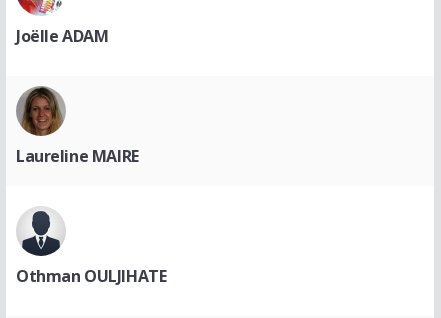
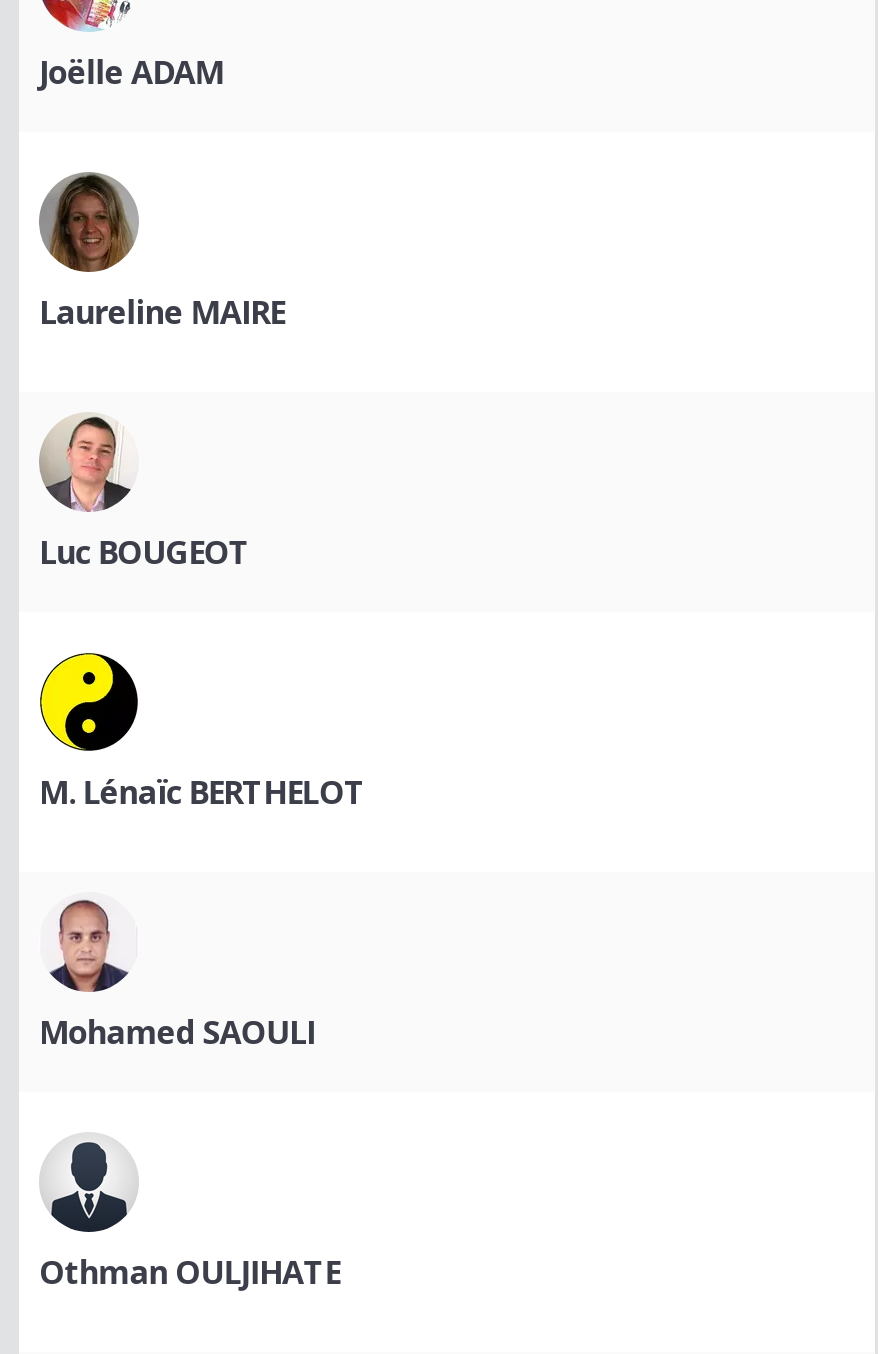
+ [image]
+ M. Lénaïc BERTHELOT

+ [image]
+ Luc BOUGEOT

+ [image]
+ Mohamed SAOULI
